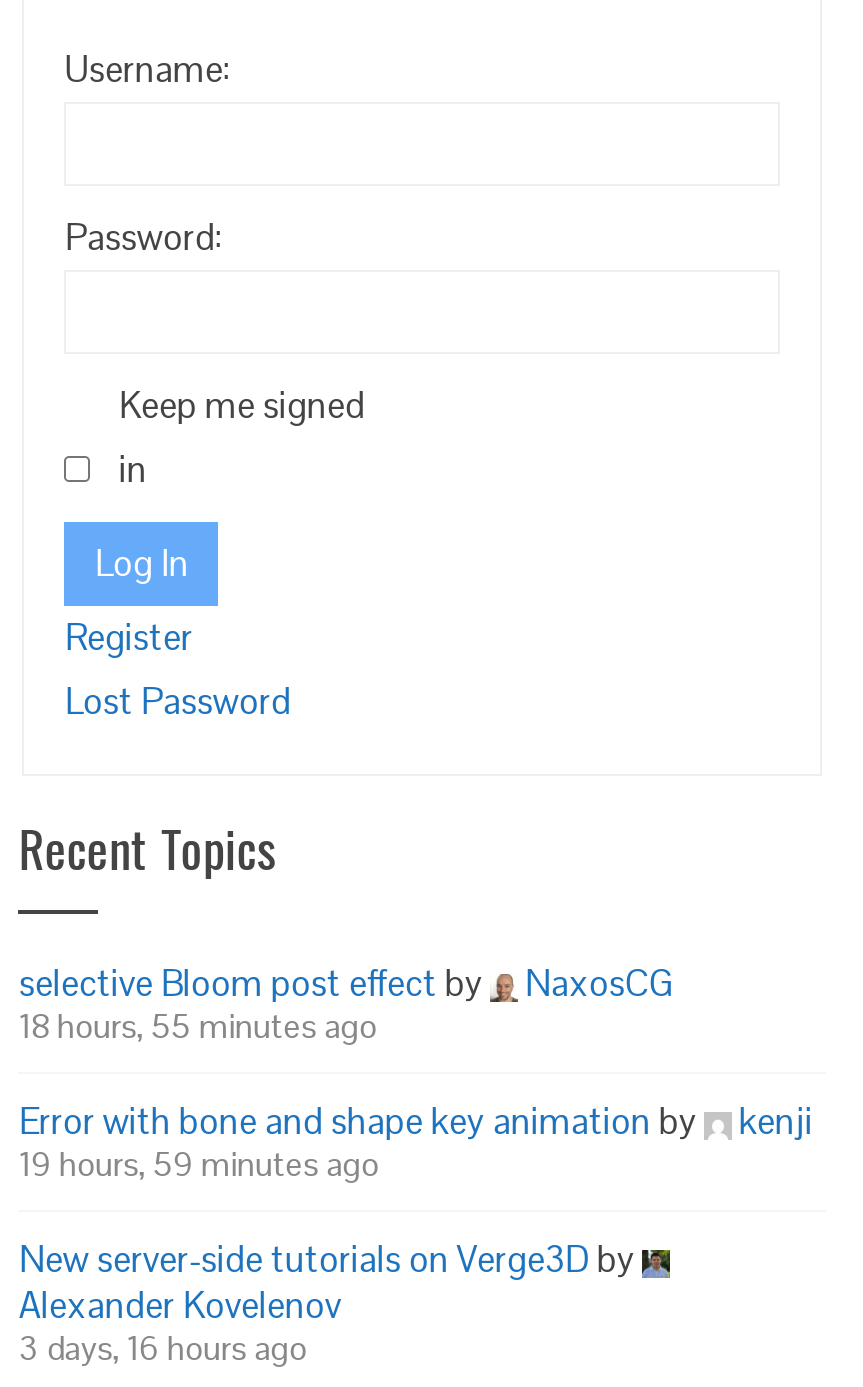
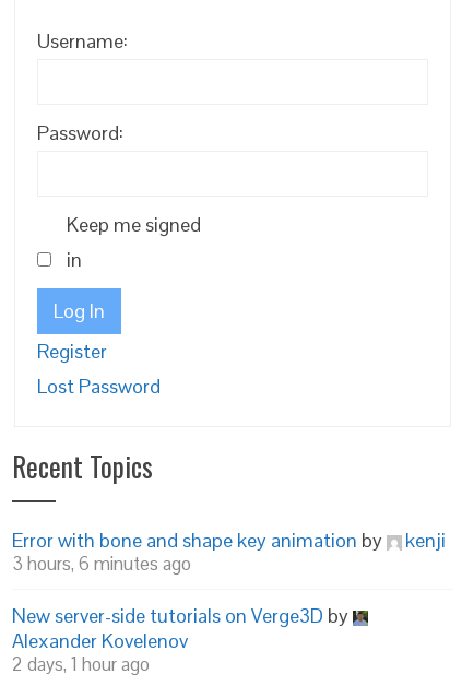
- selective Bloom post effect by
- NaxosCG
- 18 hours, 55 minutes ago

- 19 hours, 59 minutes ago
+ 3 hours, 6 minutes ago

- 3 days, 16 hours ago
+ 2 days, 1 hour ago
